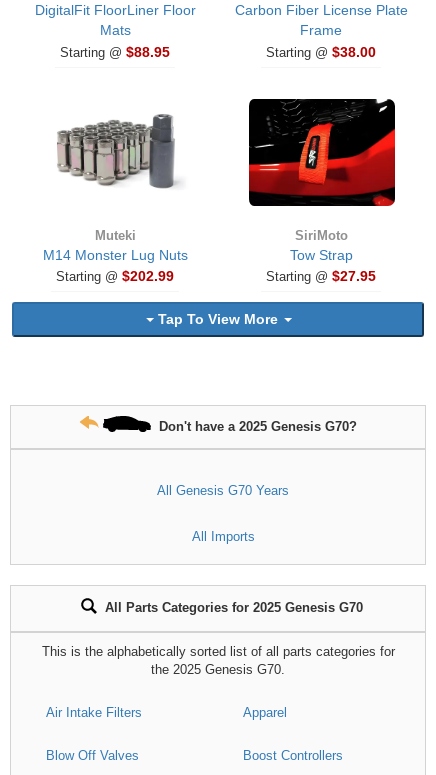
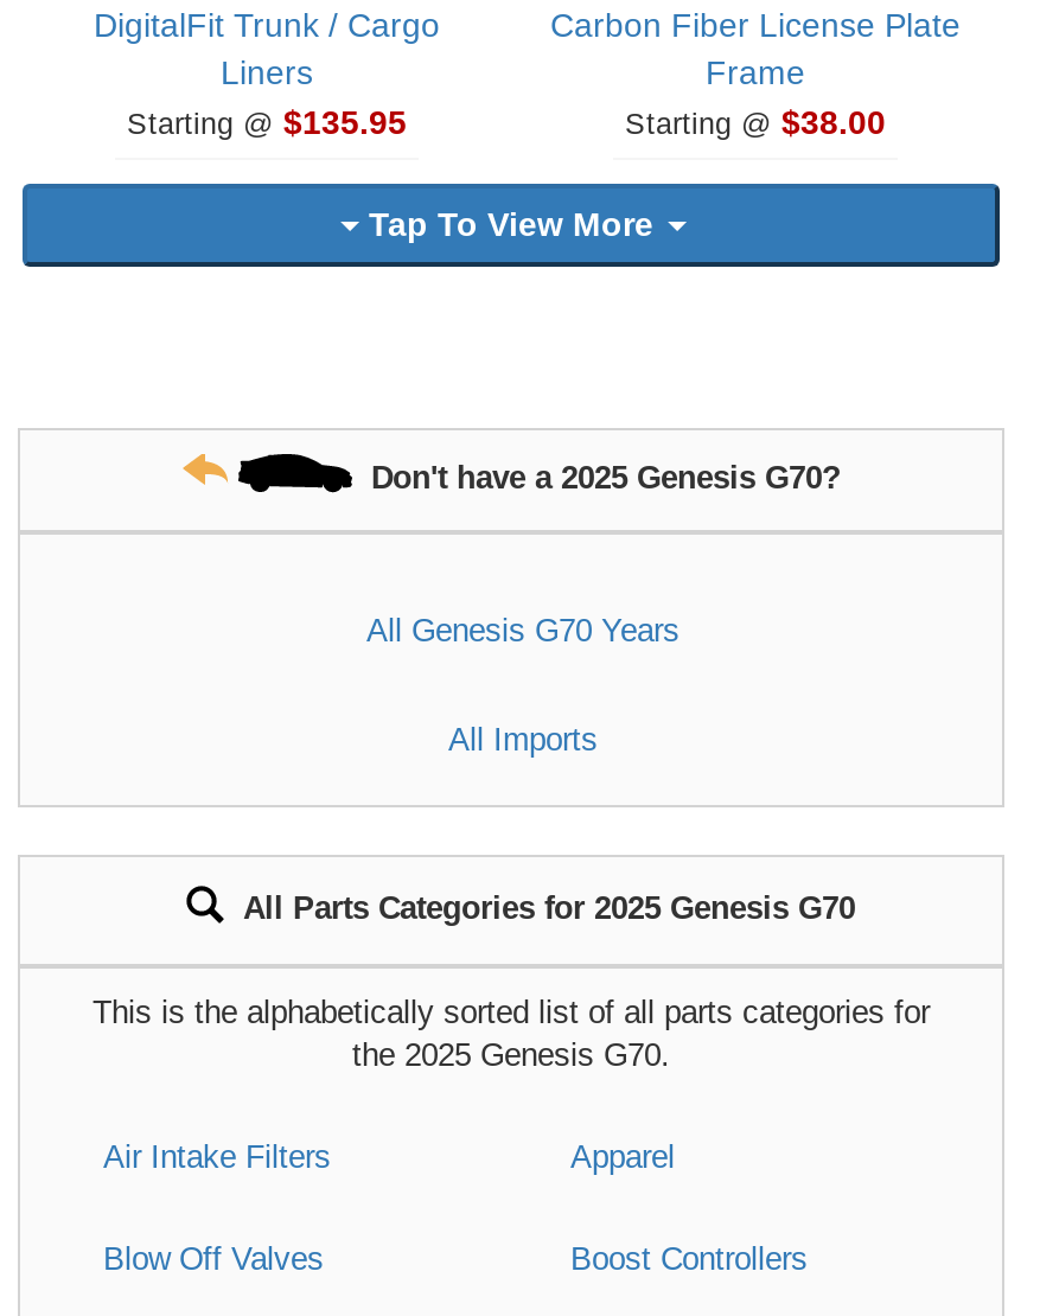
- DigitalFit FloorLiner Floor
- Mats
- Starting @ $88.95
+ DigitalFit Trunk / Cargo
+ Liners
+ Starting @ $135.95

- [image]
- SiriMoto
- Tow Strap
- Starting @ $27.95

- [image]
- Muteki
- M14 Monster Lug Nuts
- Starting @ $202.99
